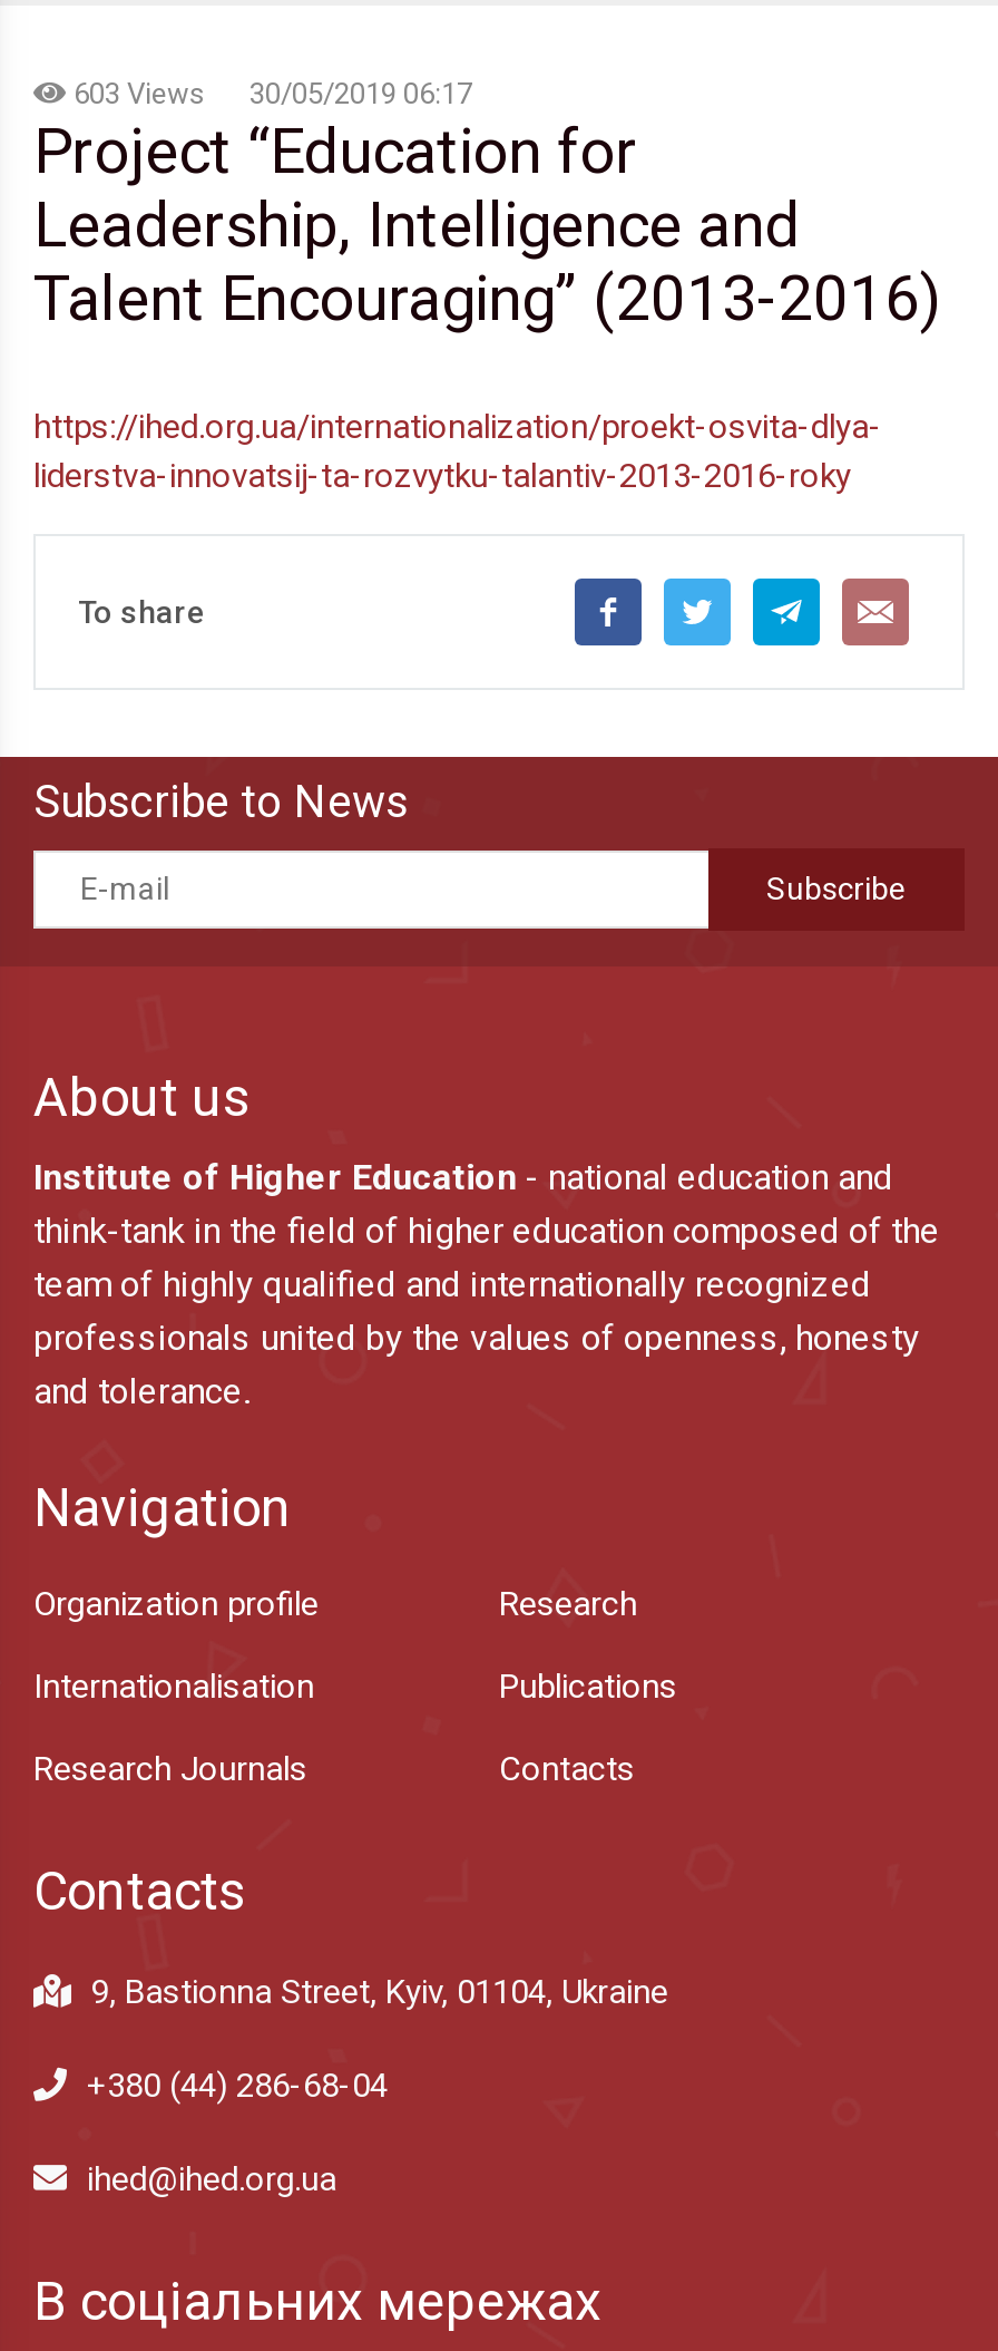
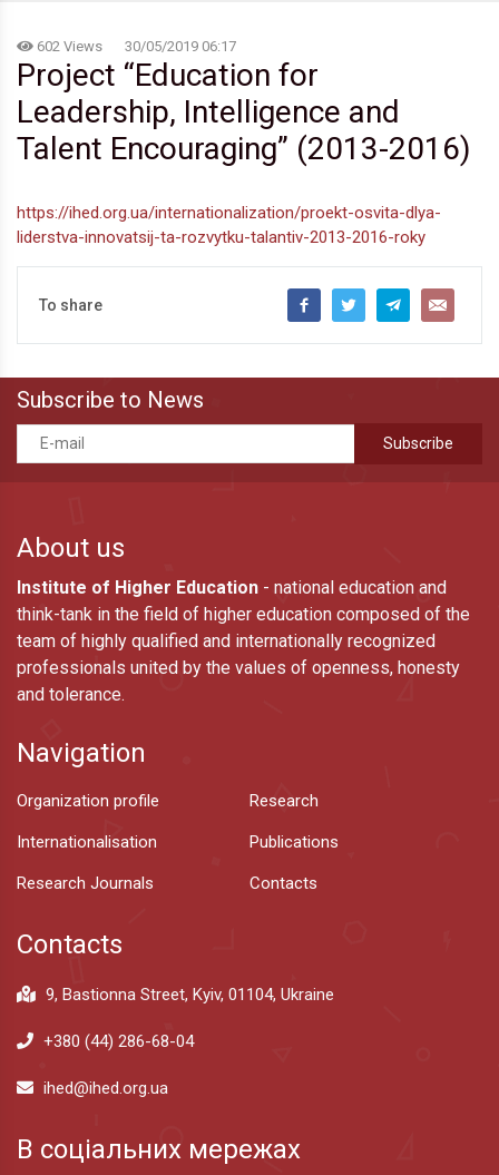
- 603 Views 30/05/2019 06:17
+ 602 Views 30/05/2019 06:17
